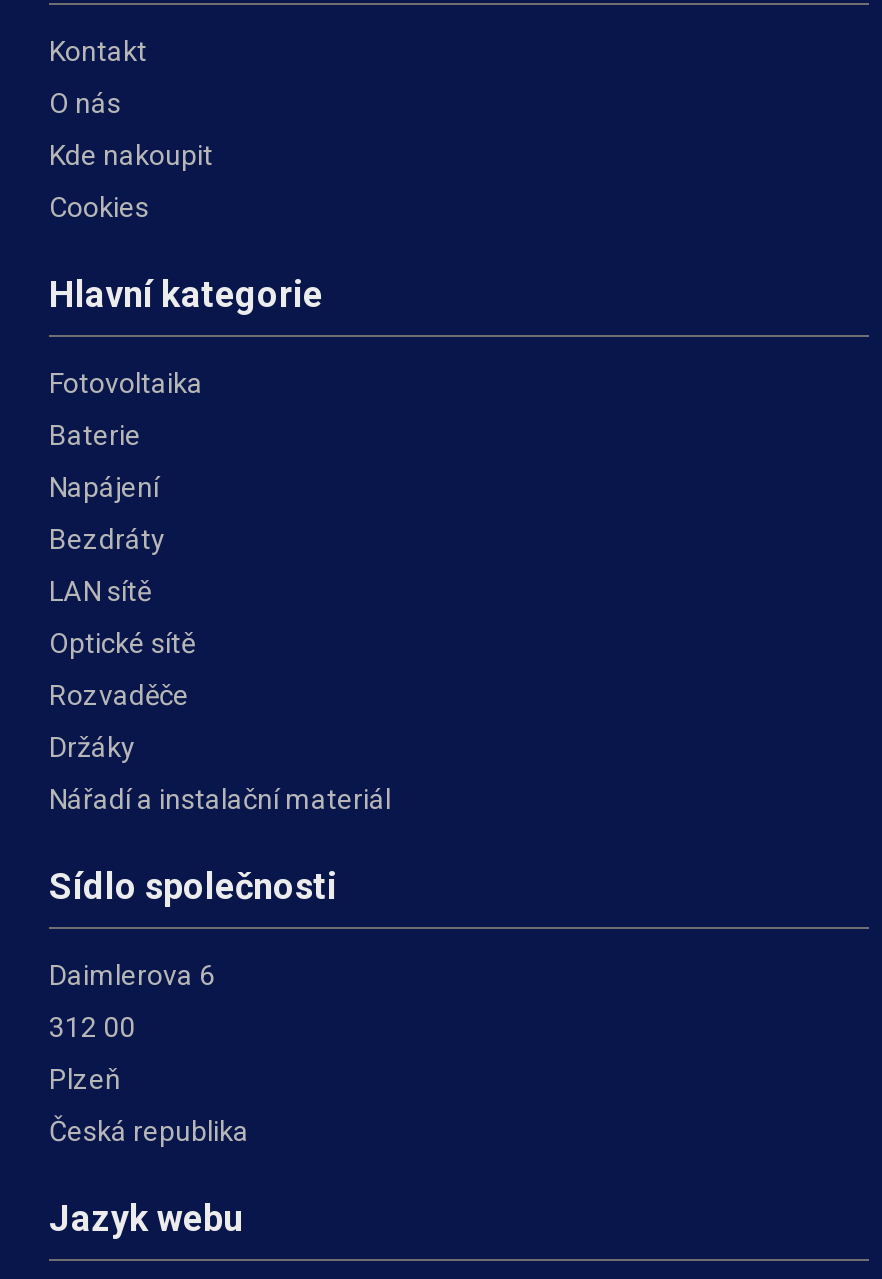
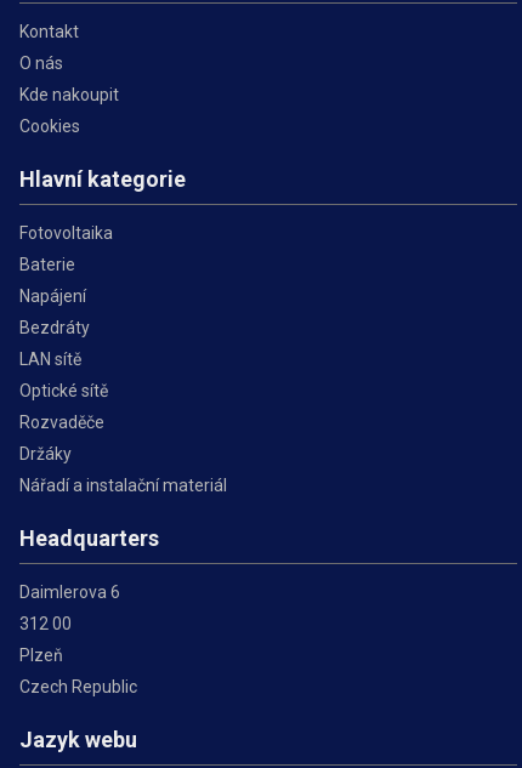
- Sídlo společnosti
+ Headquarters

- Česká republika
+ Czech Republic
